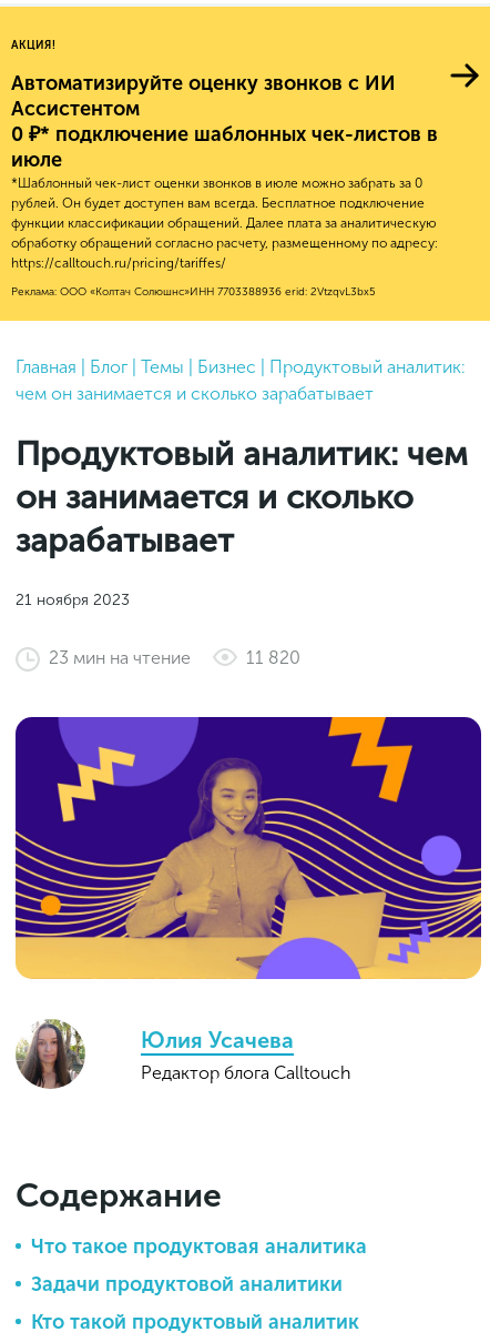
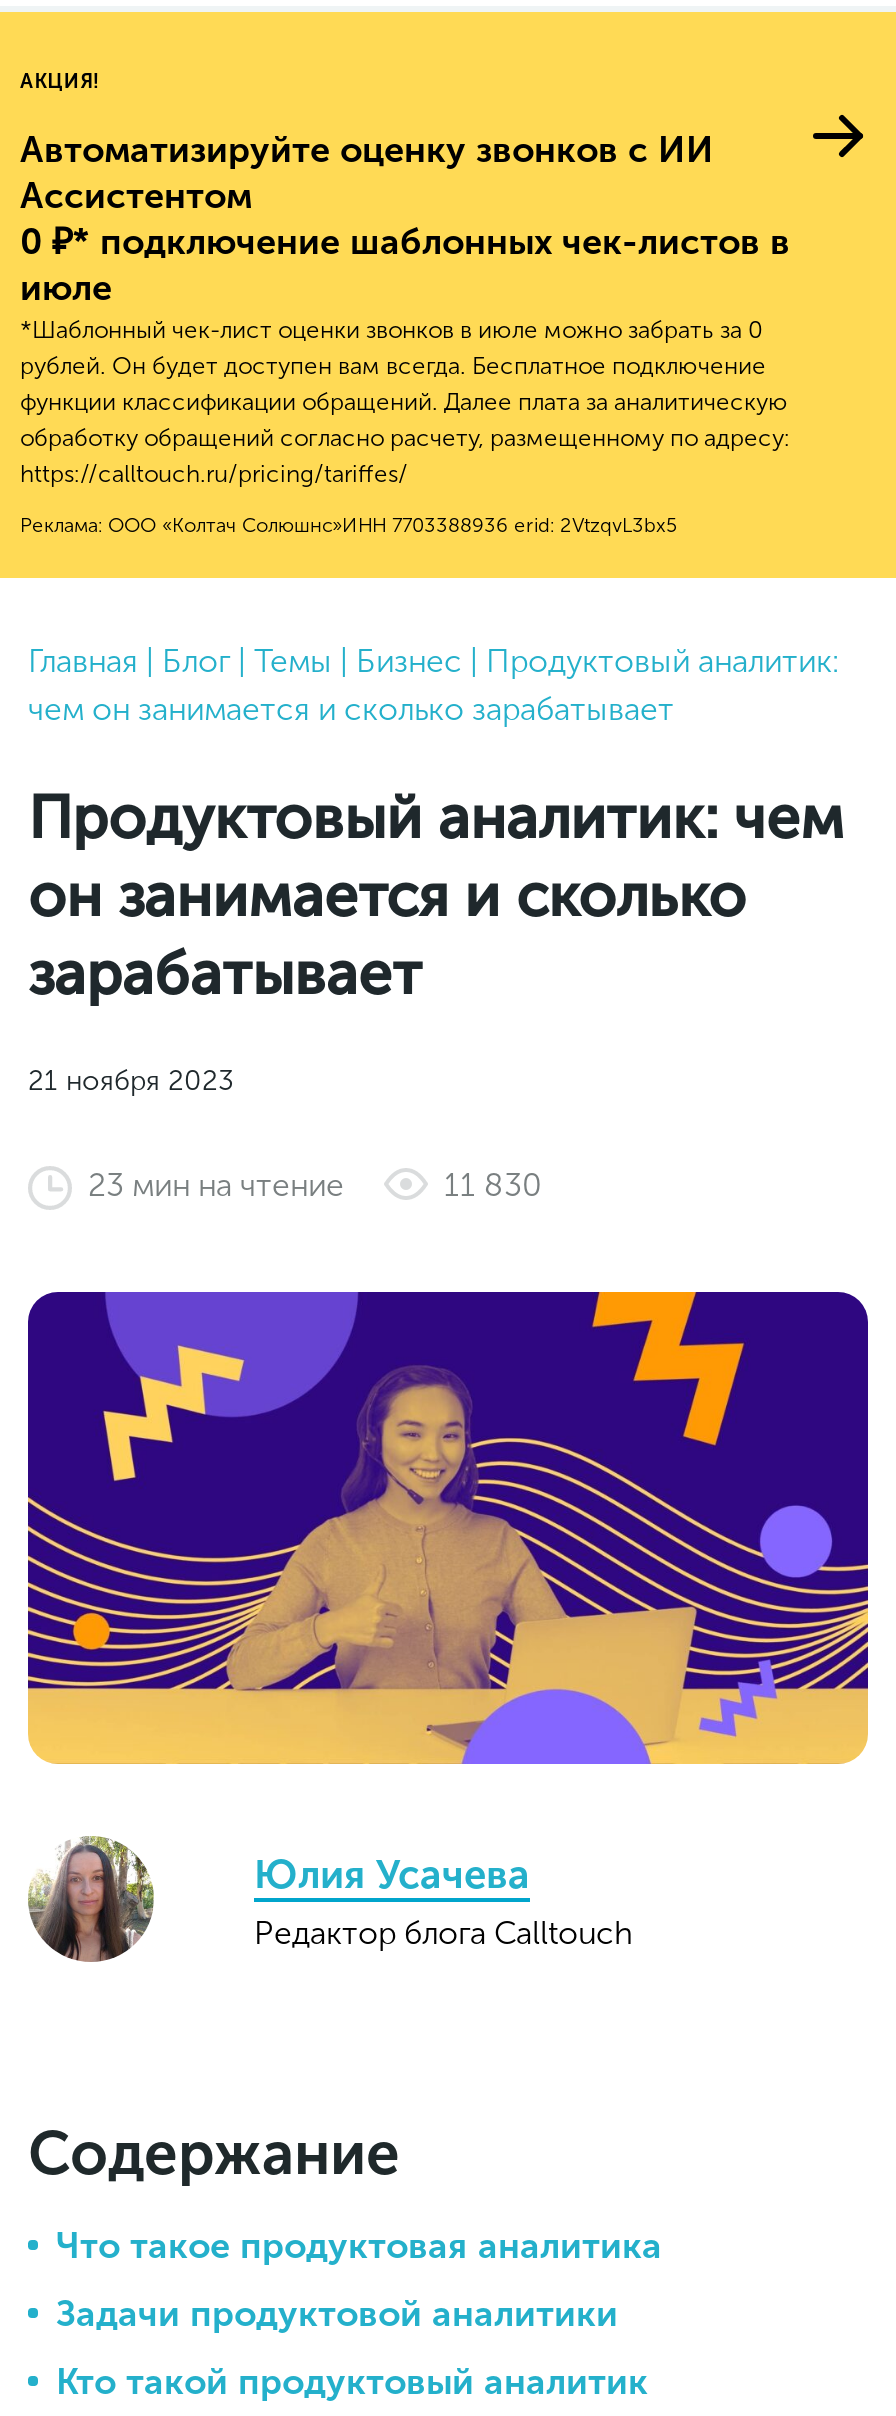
- 11 820
+ 11 830
